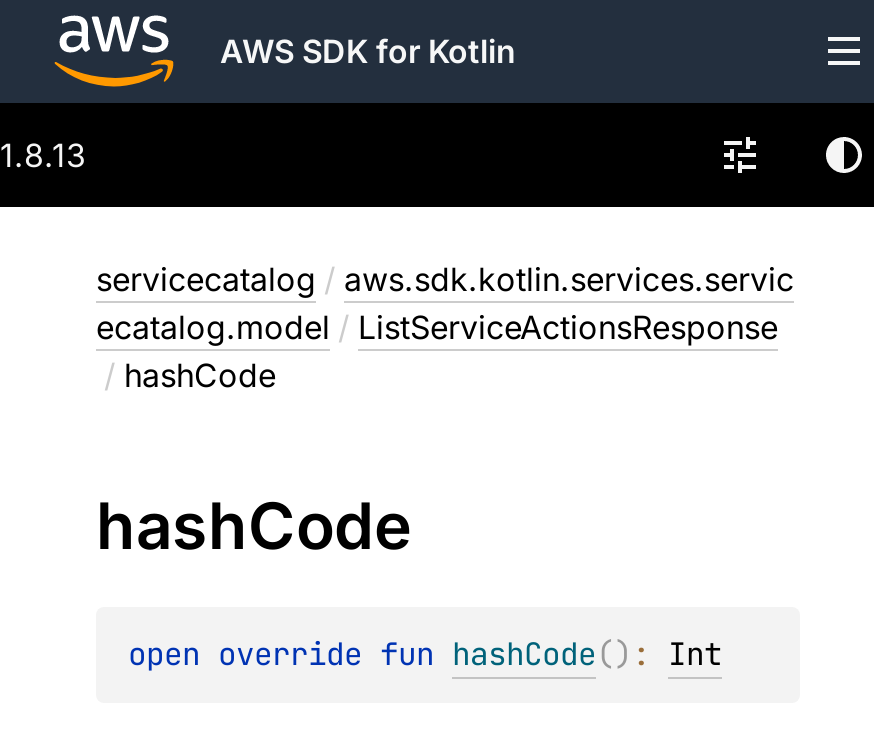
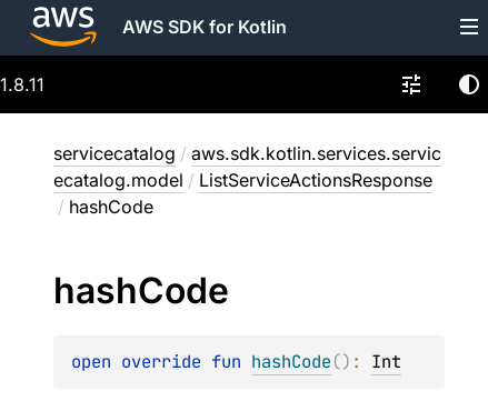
- 1.8.13
+ 1.8.11
